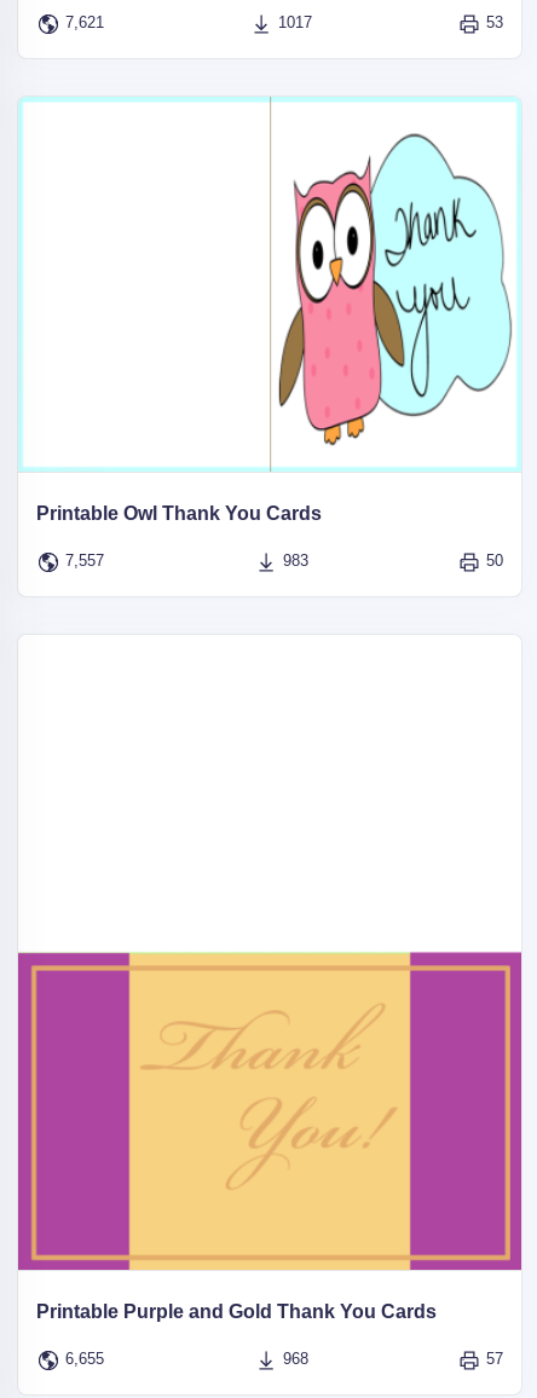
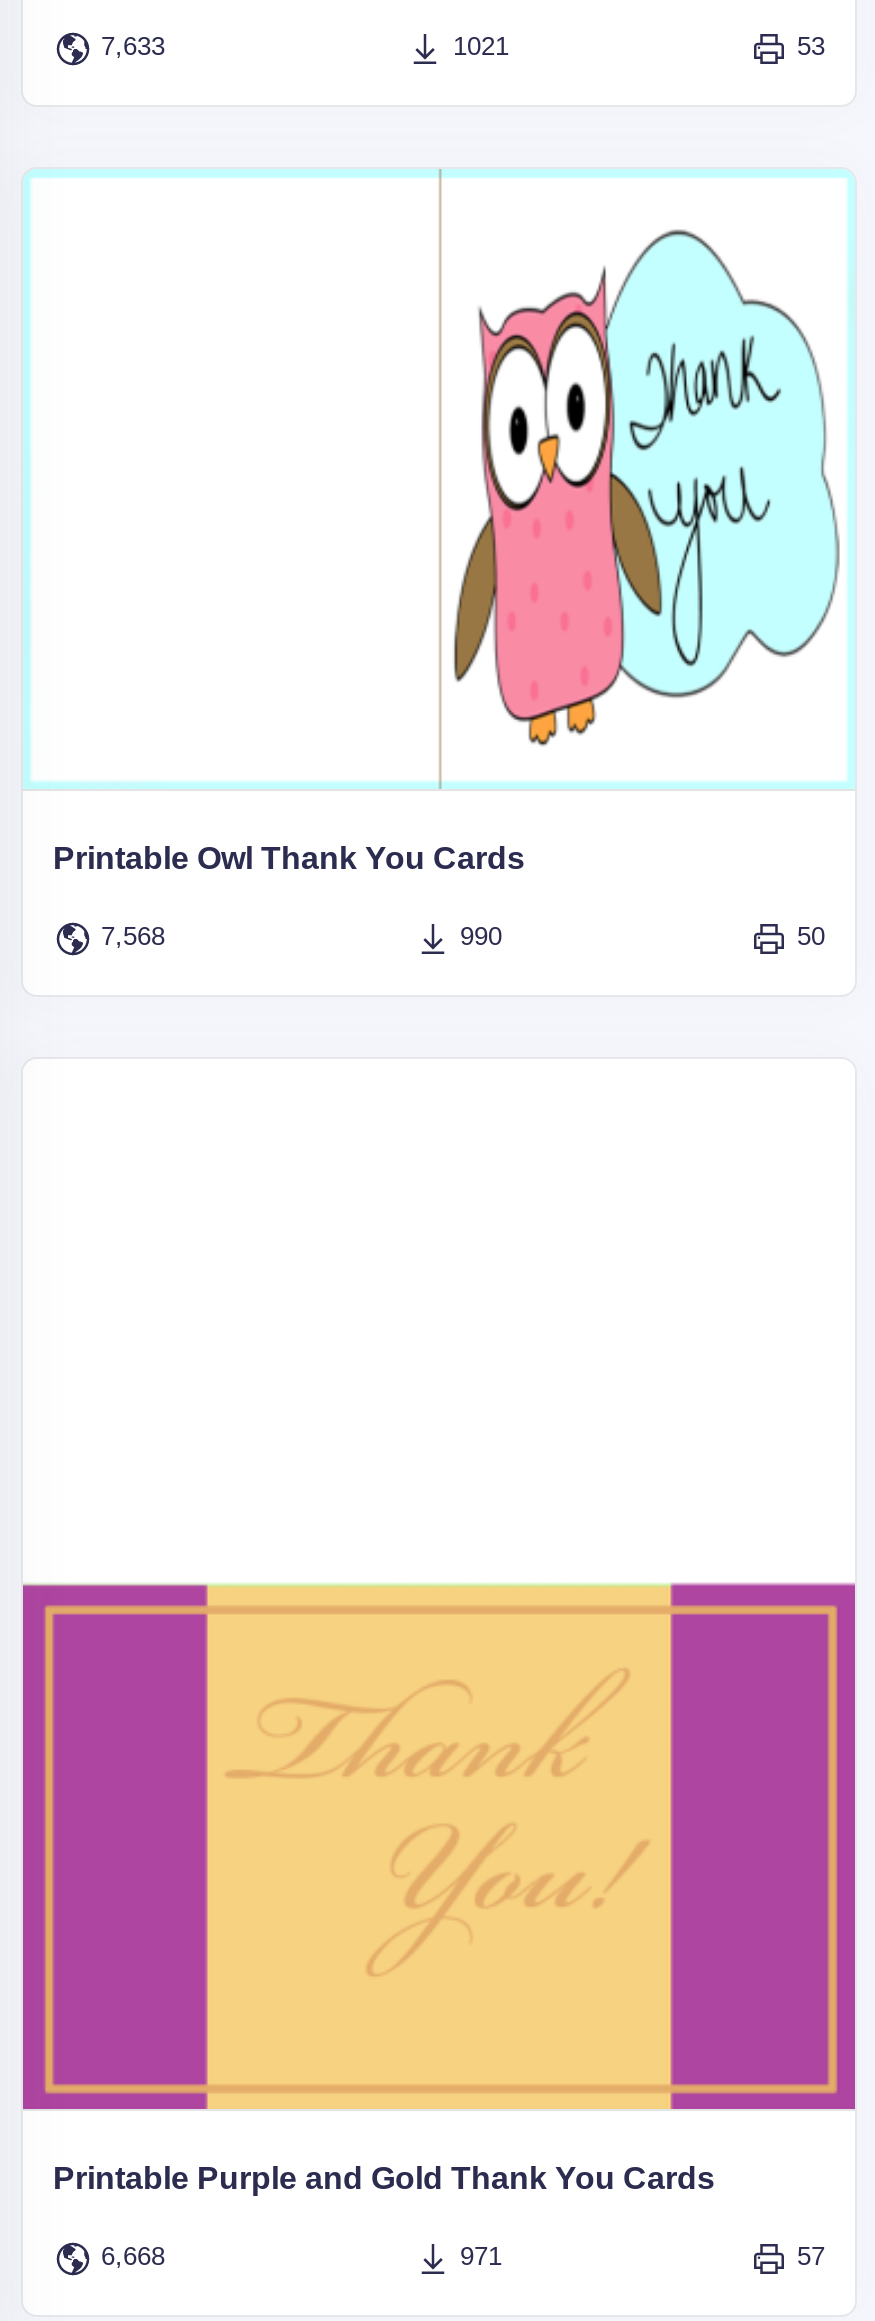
- 7,621
+ 7,633

- 1017
+ 1021

- 7,557
+ 7,568

- 983
+ 990

- 6,655
+ 6,668

- 968
+ 971
